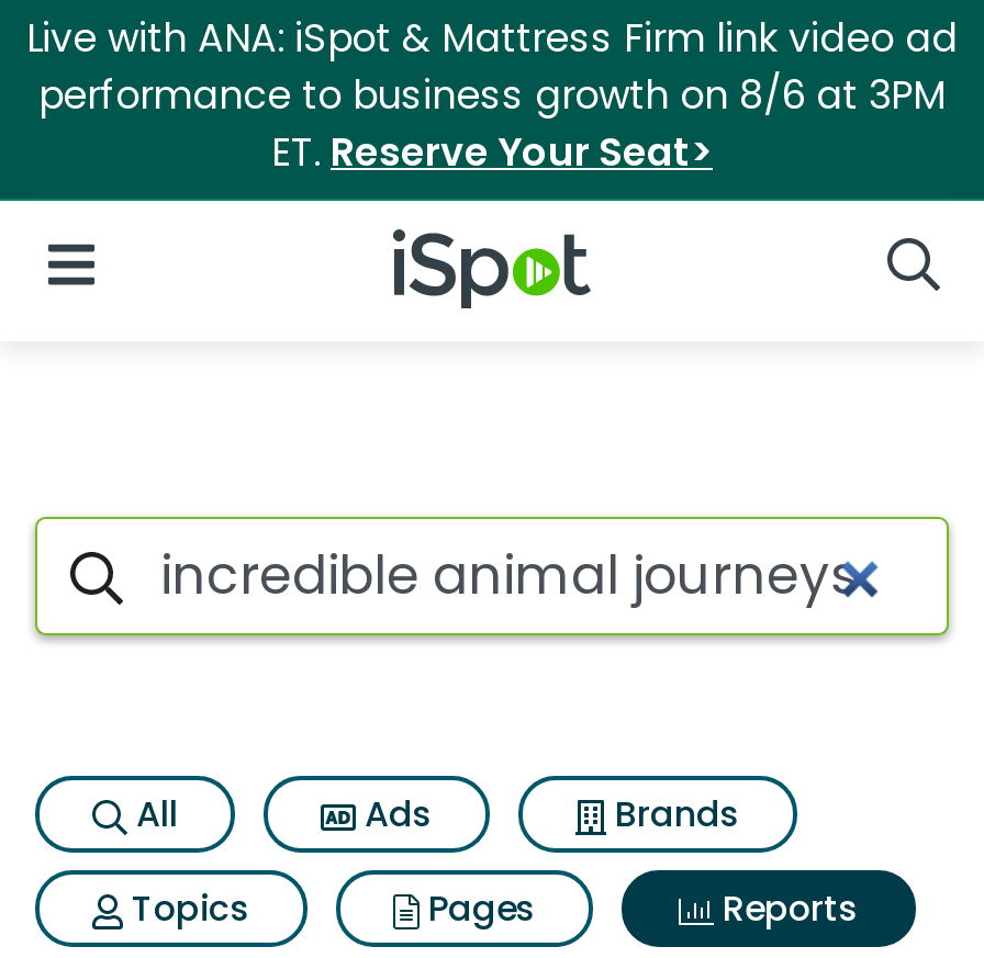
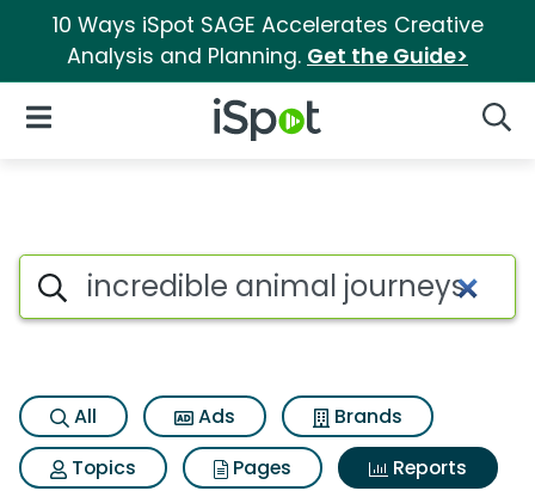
- Live with ANA: iSpot & Mattress Firm link video ad
- performance to business growth on 8/6 at 3PM
- ET. Reserve Your Seat>
+ 10 Ways iSpot SAGE Accelerates Creative
+ Analysis and Planning. Get the Guide>
